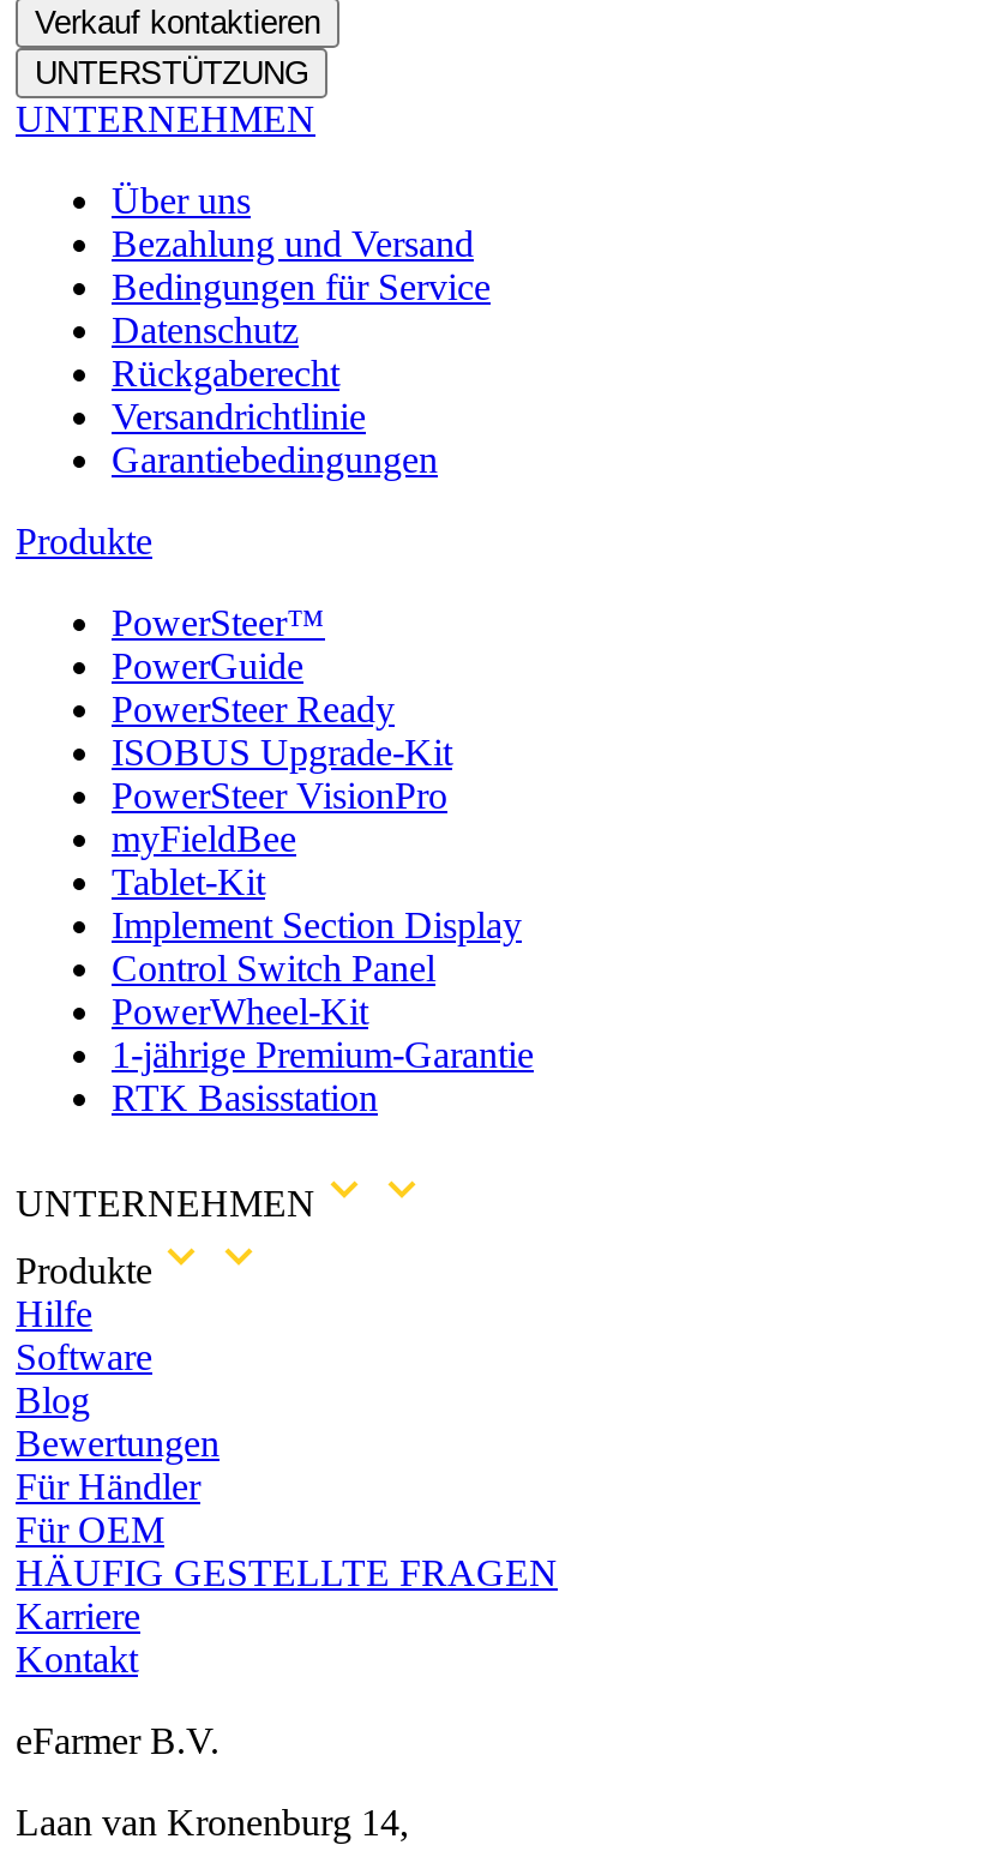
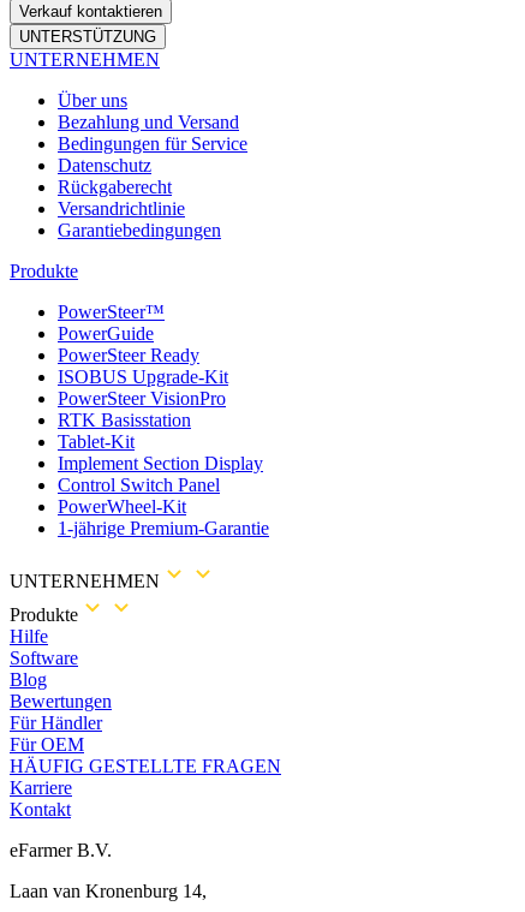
- myFieldBee

moved up: RTK Basisstation
